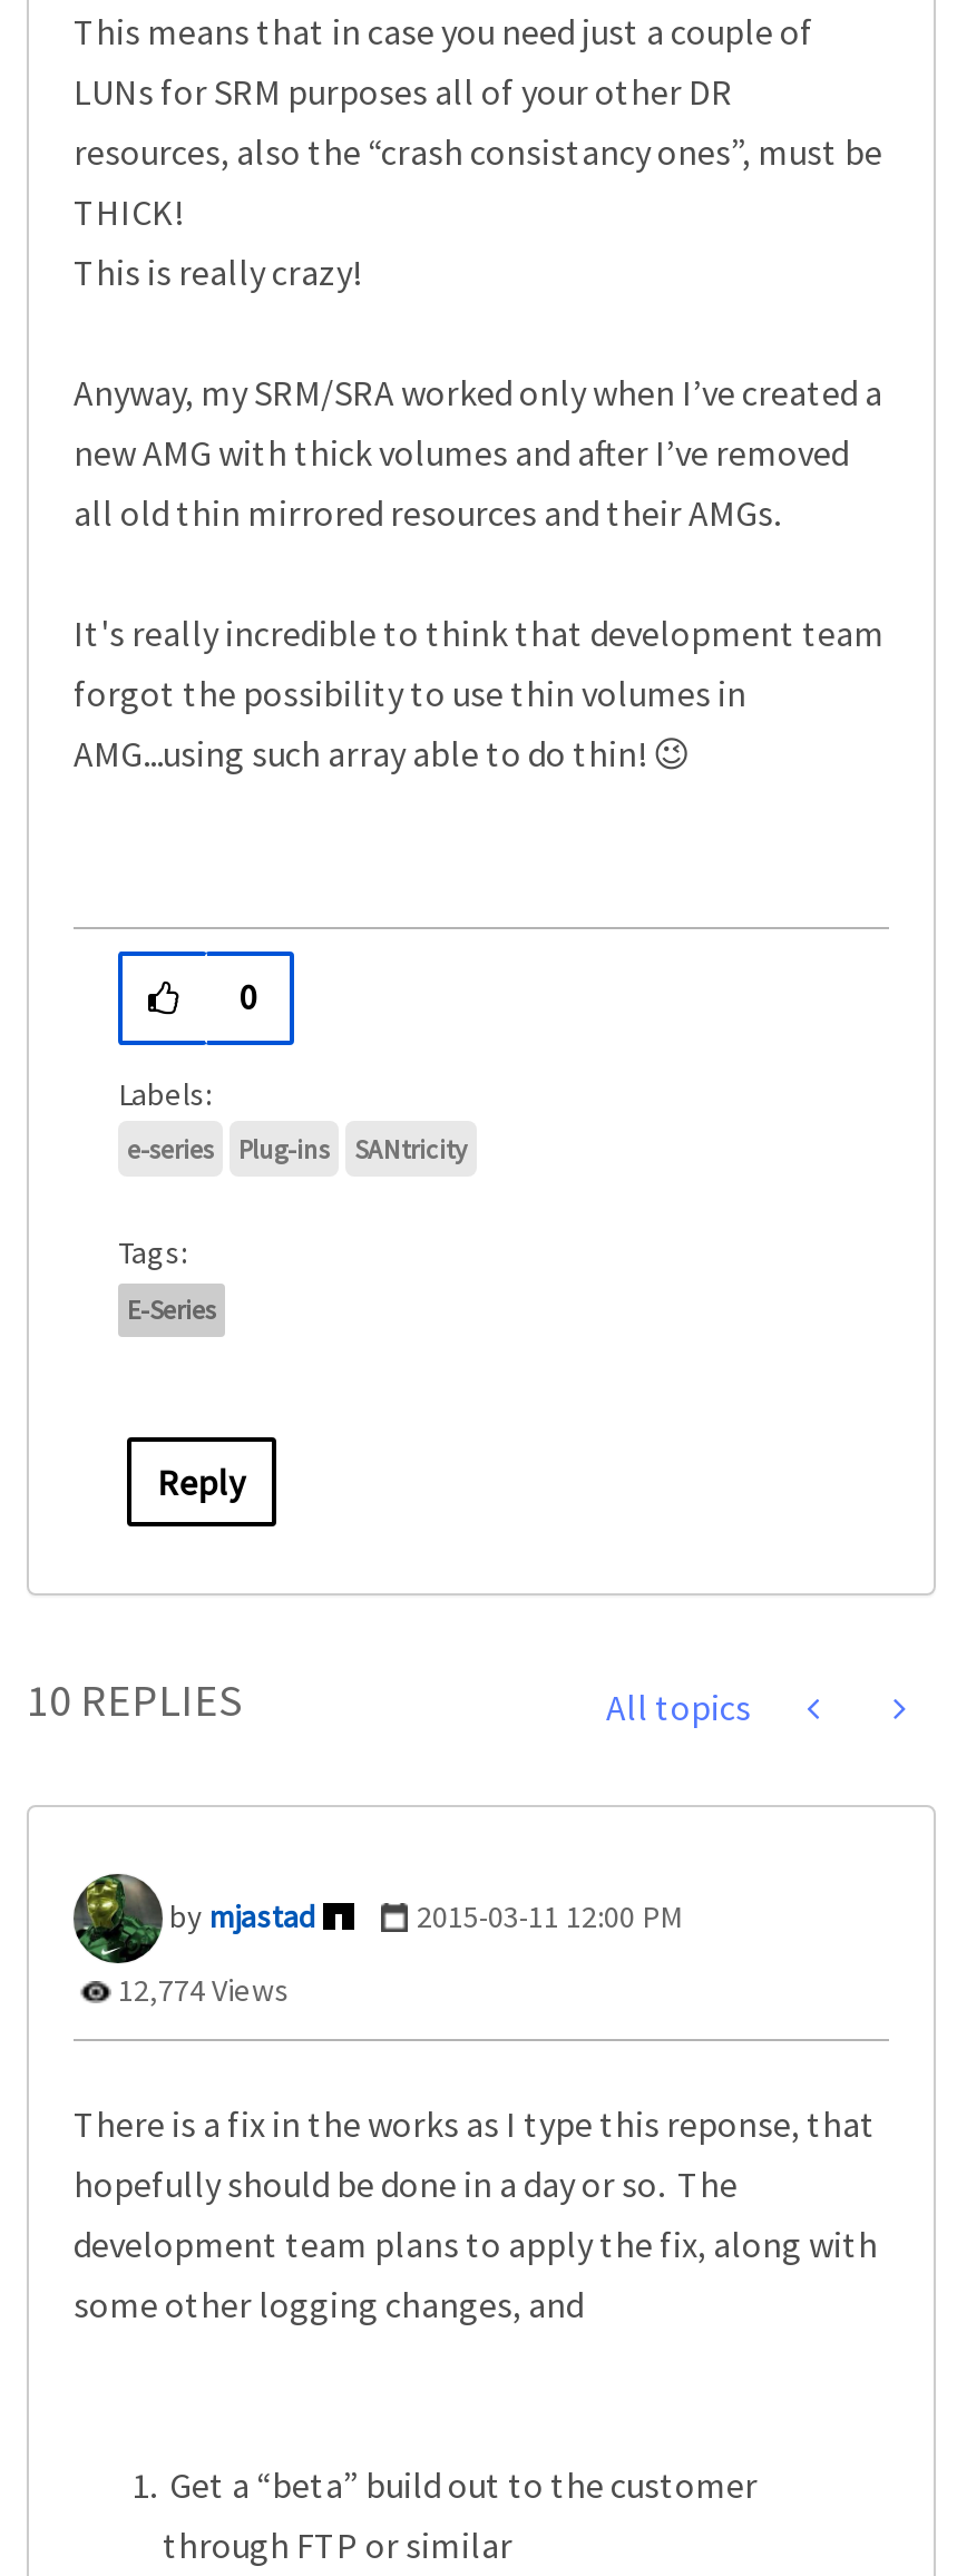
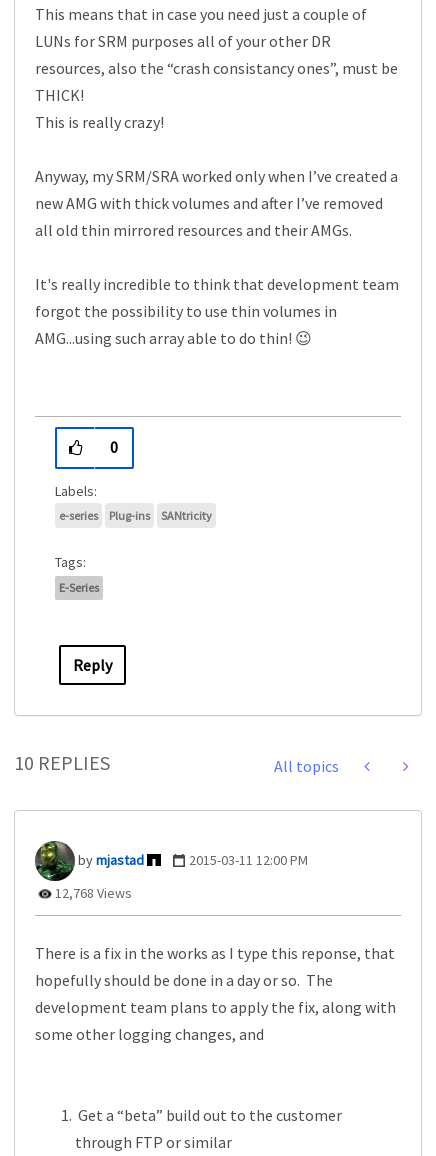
- 12,774 Views
+ 12,768 Views
